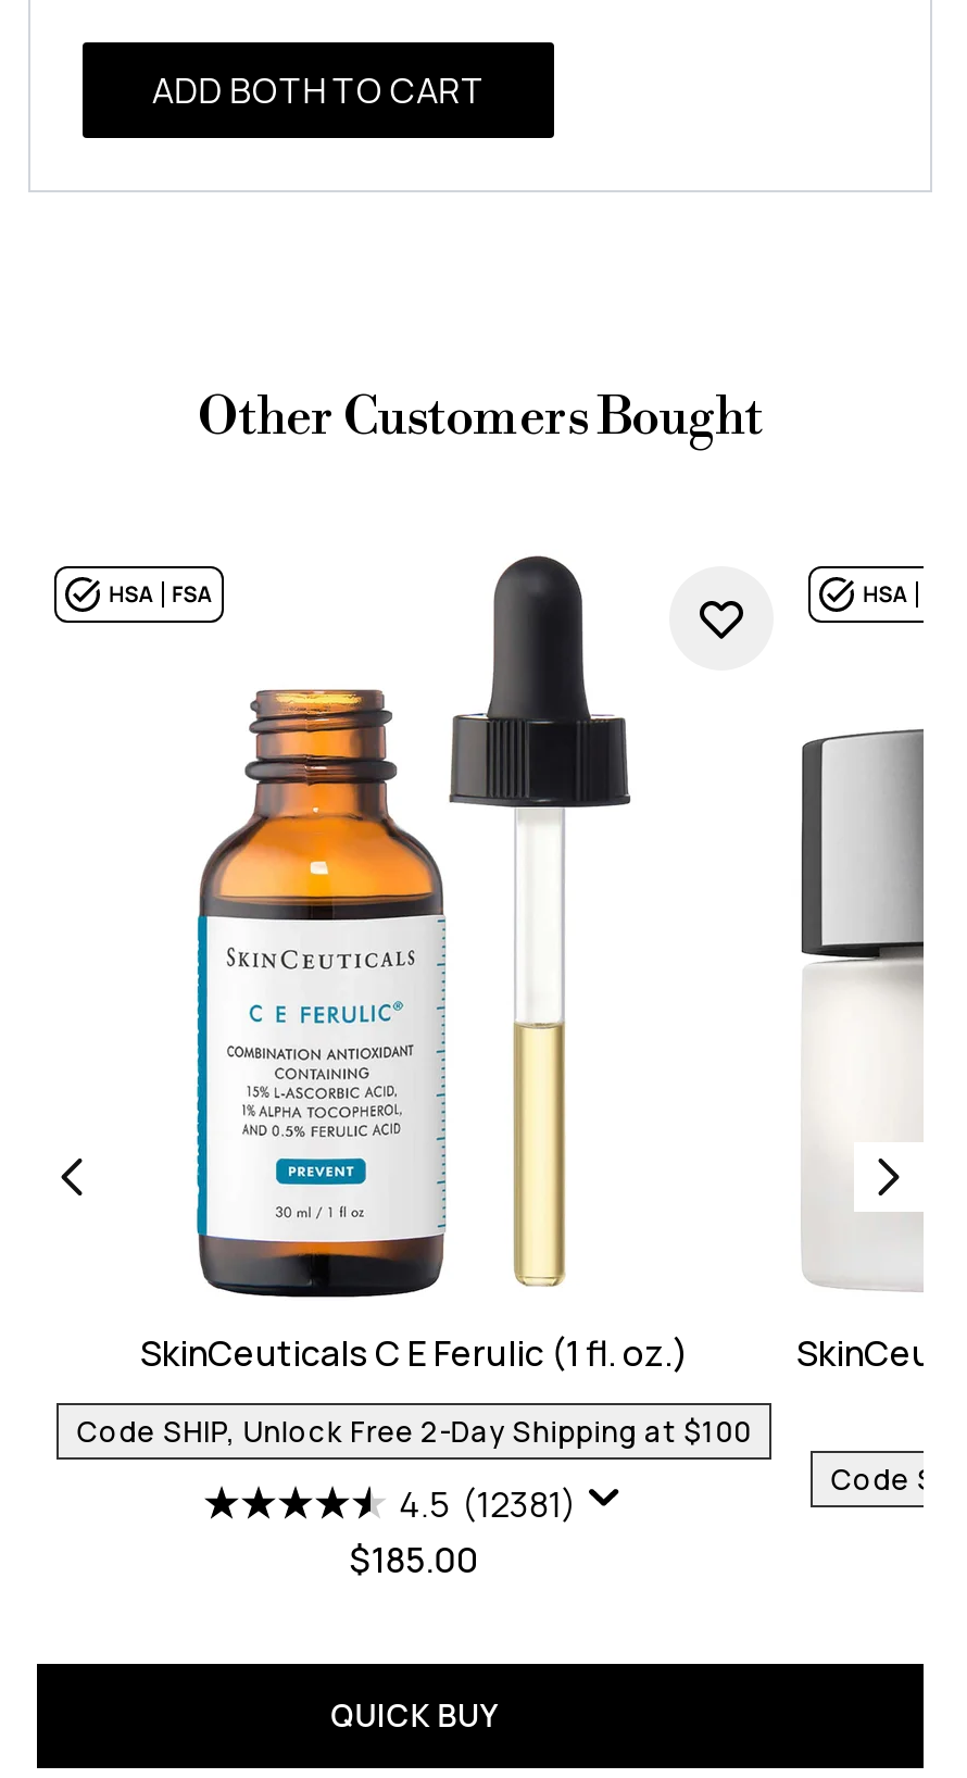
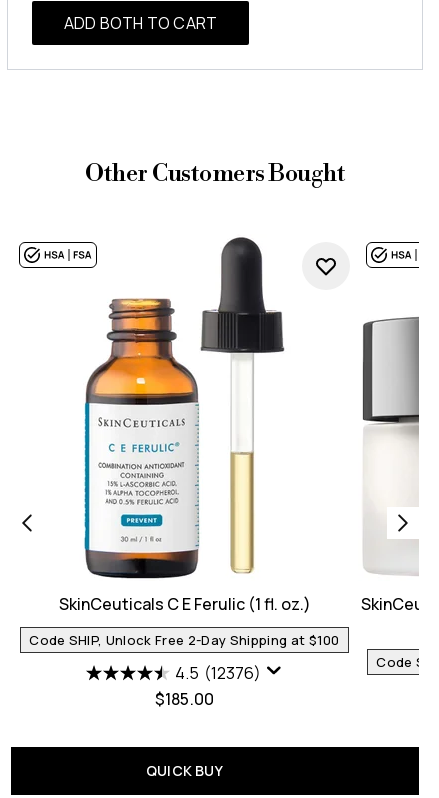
- 4.5 (12381)
+ 4.5 (12376)
